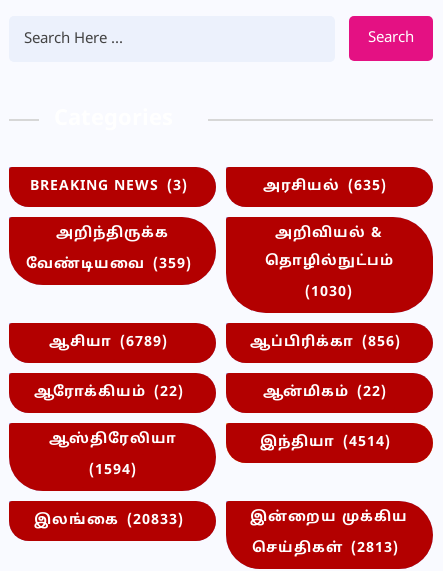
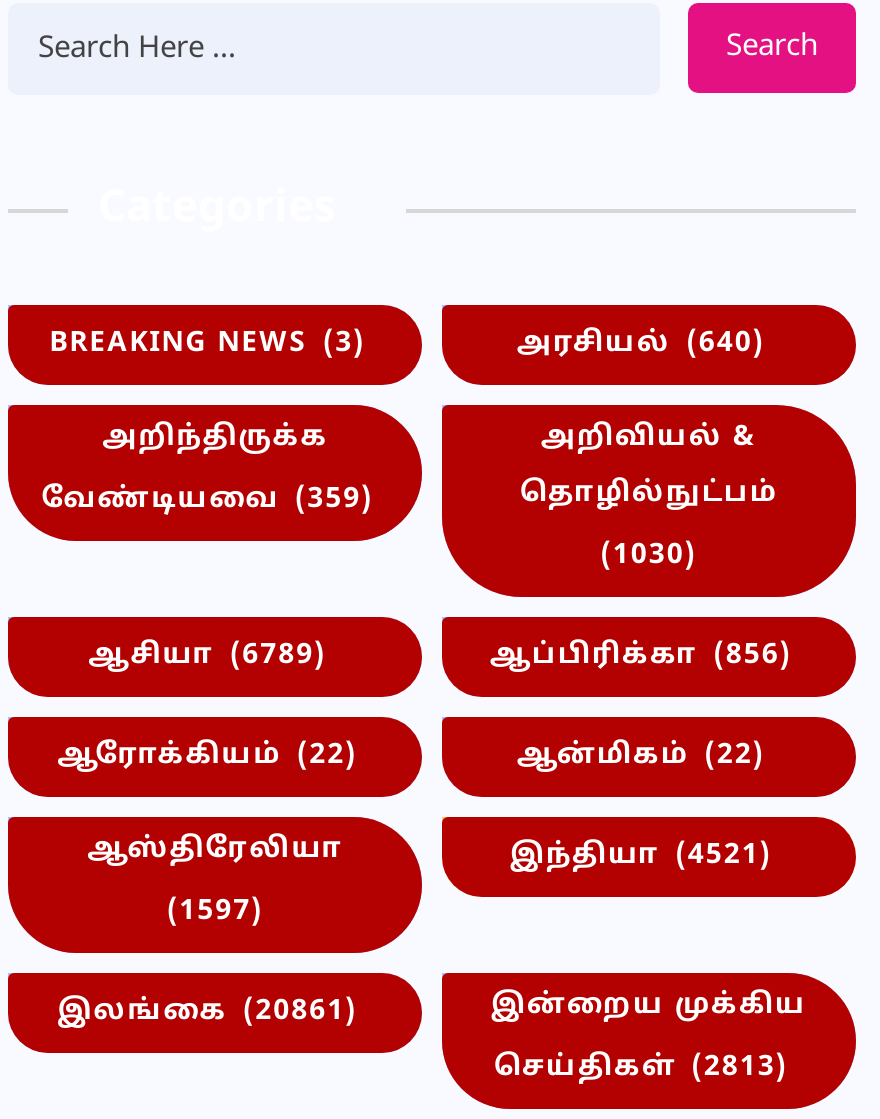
- அரசியல் (635)
+ அரசியல் (640)

- இந்தியா (4514)
+ இந்தியா (4521)

- (1594)
+ (1597)

- இலங்கை (20833)
+ இலங்கை (20861)
